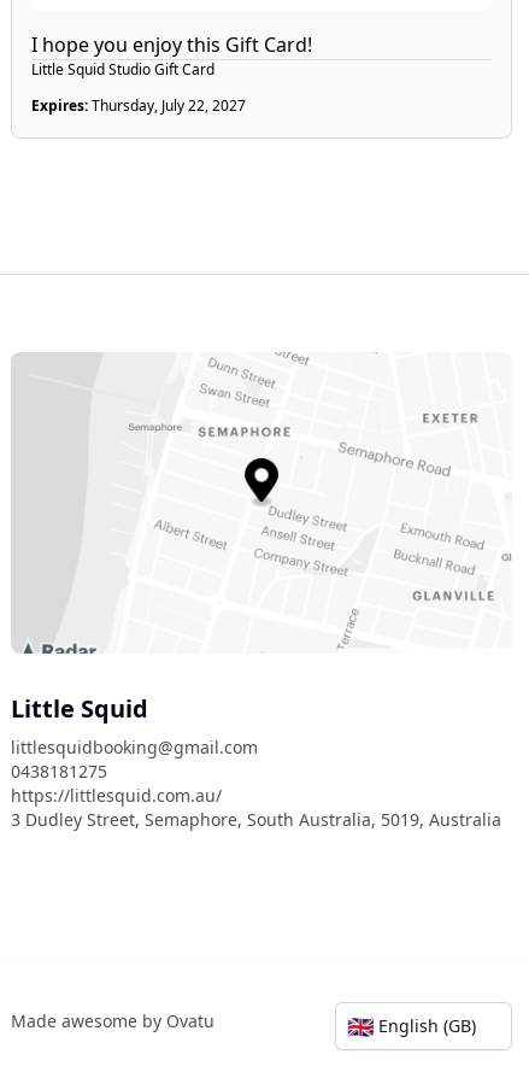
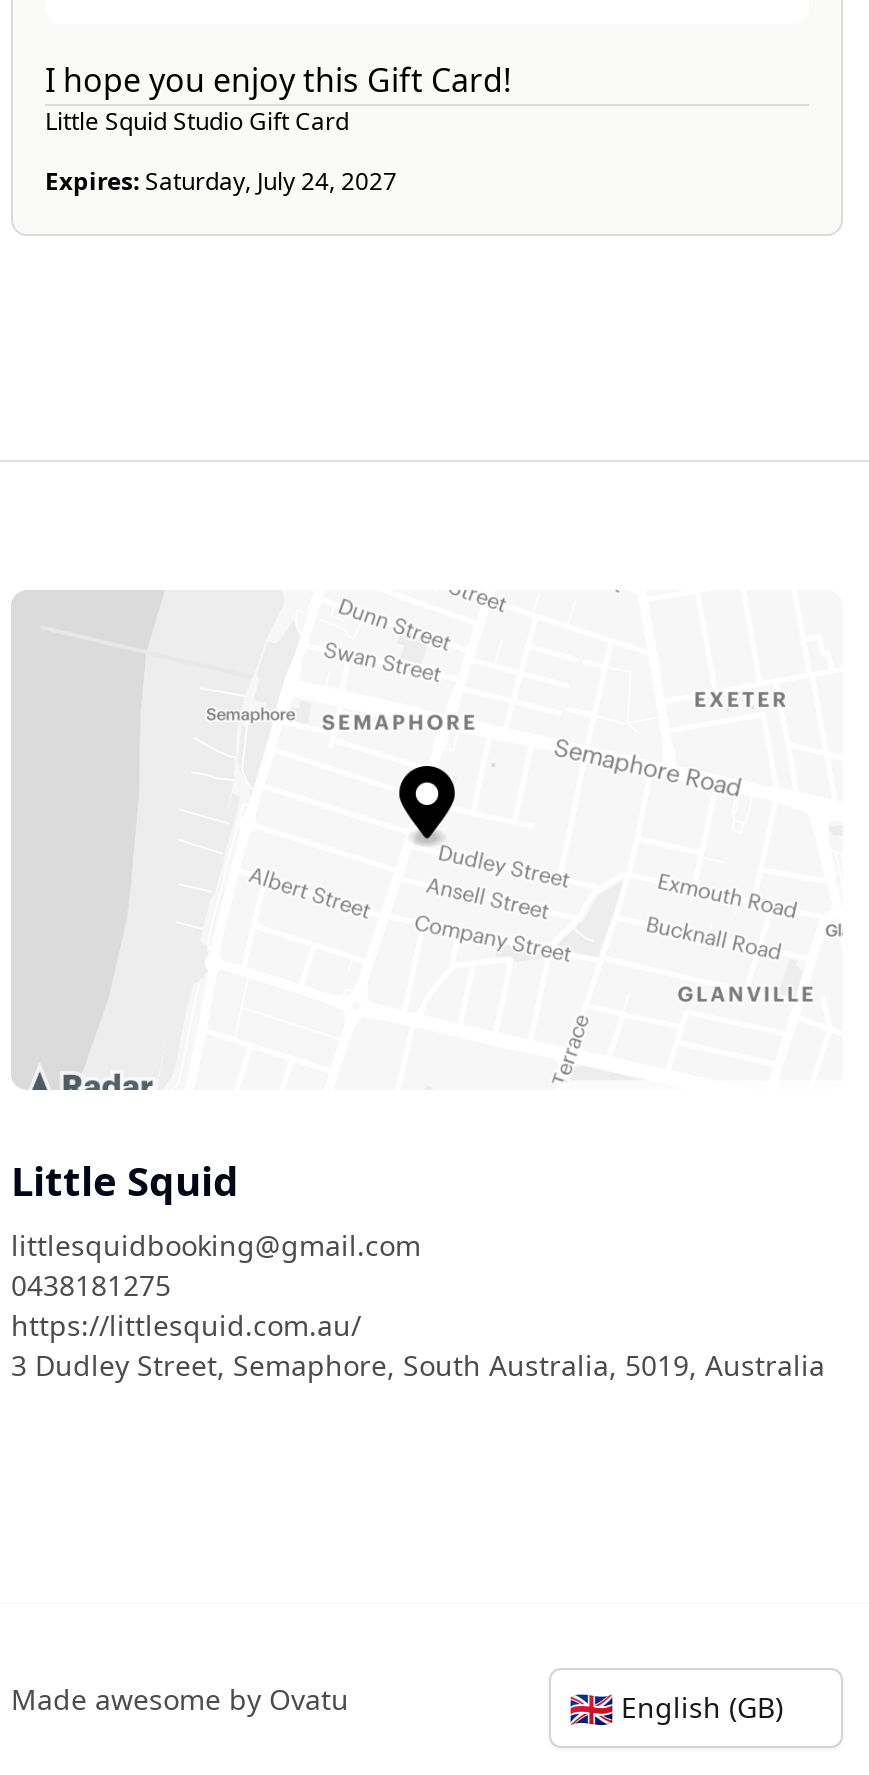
- Expires: Thursday, July 22, 2027
+ Expires: Saturday, July 24, 2027
